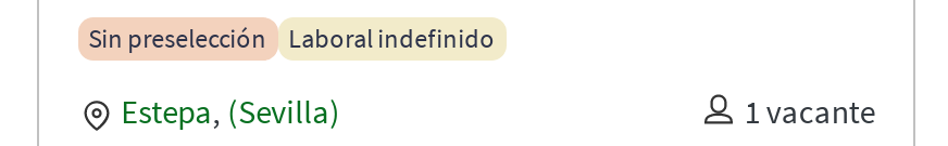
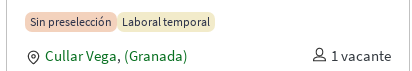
- Laboral indefinido
+ Laboral temporal

- Estepa, (Sevilla)
+ Cullar Vega, (Granada)
